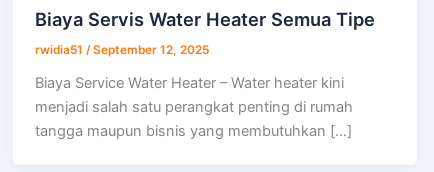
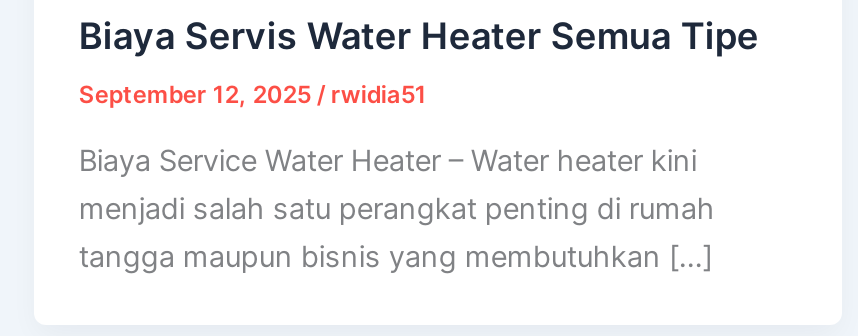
- rwidia51 / September 12, 2025
+ September 12, 2025 / rwidia51
